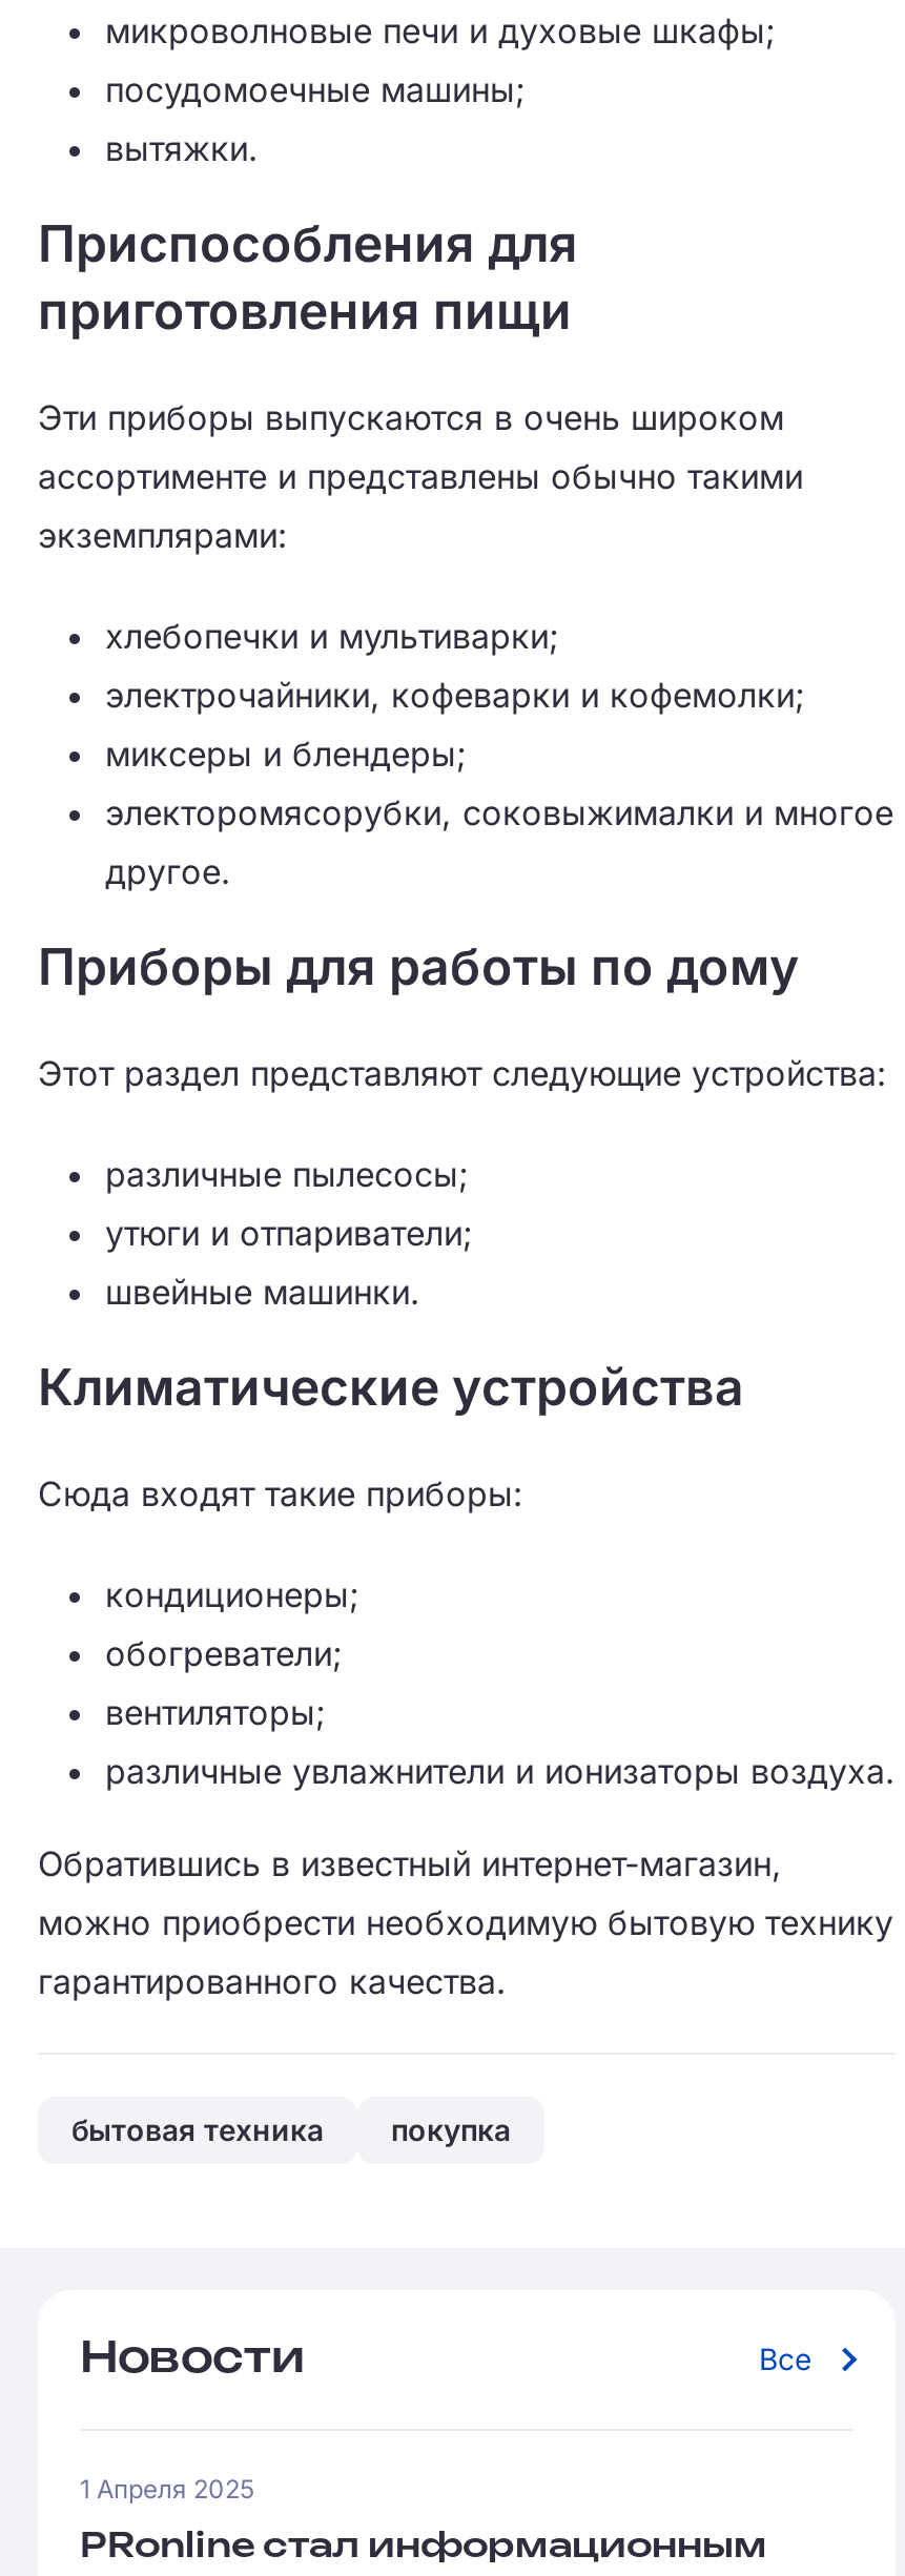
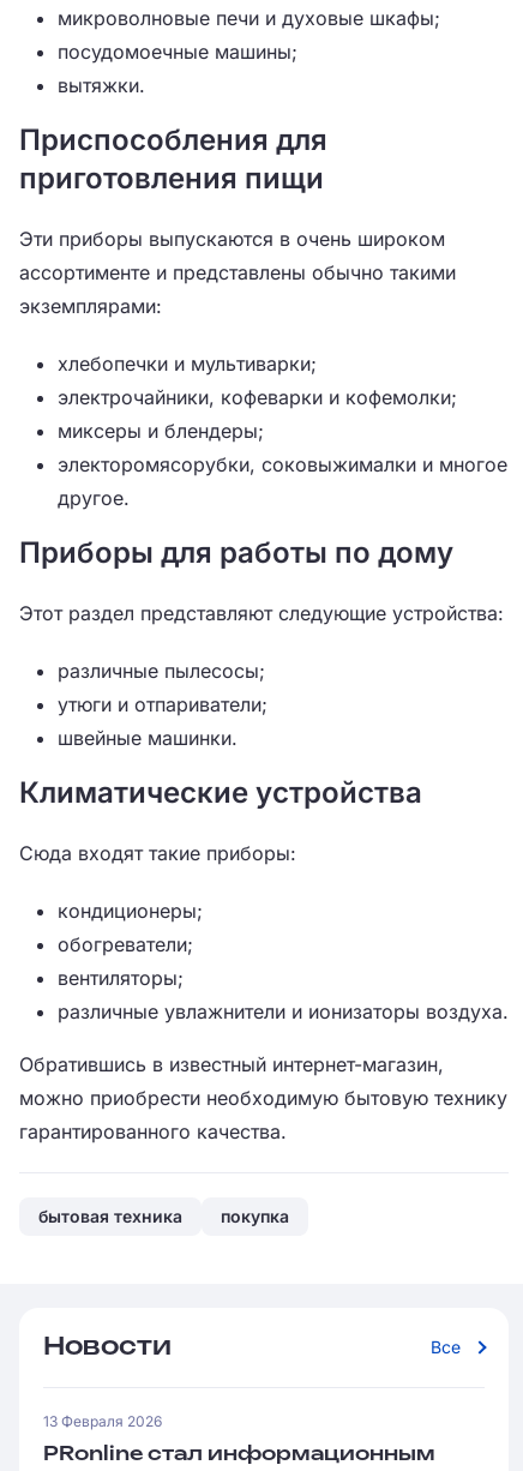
- 1 Апреля 2025
+ 13 Февраля 2026
